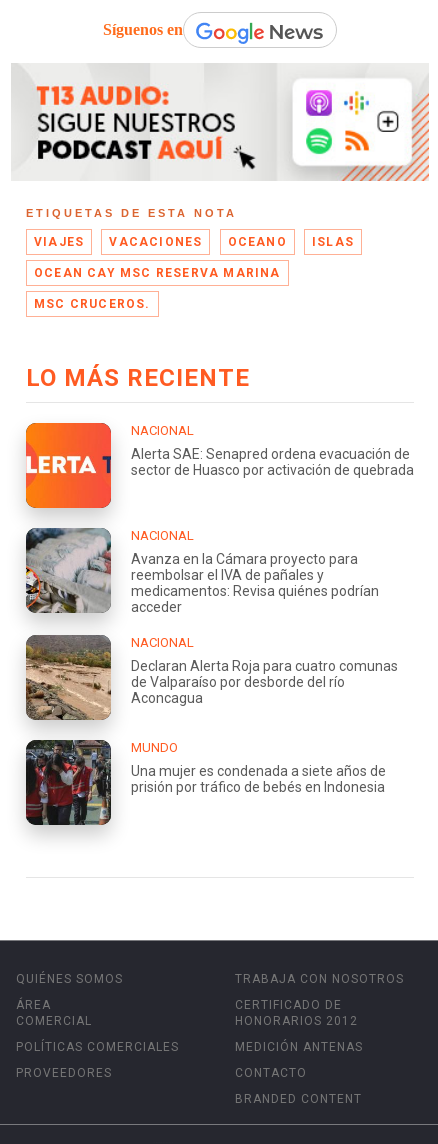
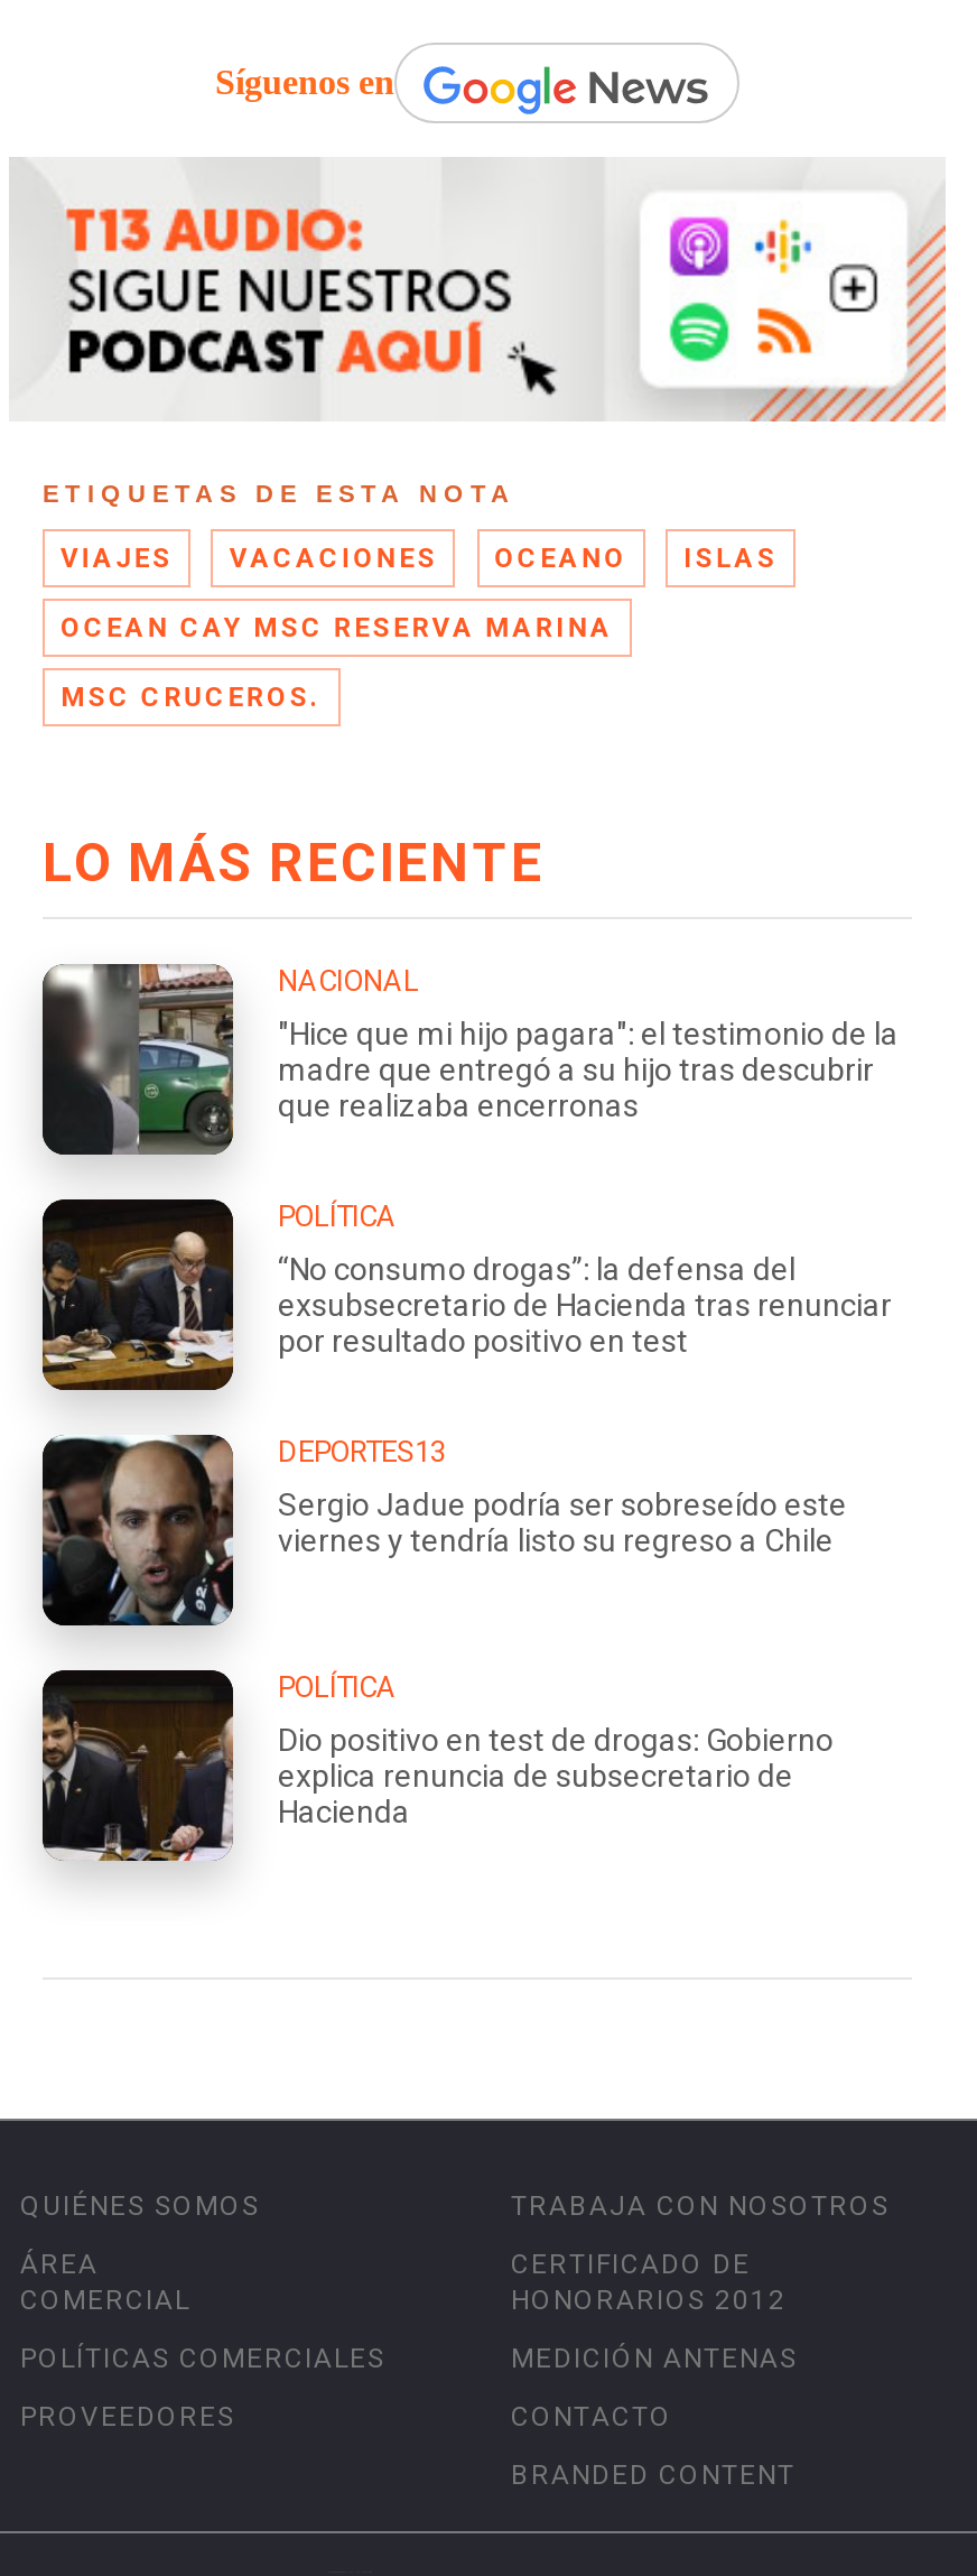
- [image]
- Alerta SAE: Senapred ordena evacuación de
- sector de Huasco por activación de quebrada
+ [image]
+ "Hice que mi hijo pagara": el testimonio de la
+ madre que entregó a su hijo tras descubrir
+ que realizaba encerronas

- [image]
- NACIONAL
+ [image]
+ POLÍTICA

- Avanza en la Cámara proyecto para
- reembolsar el IVA de pañales y
- medicamentos: Revisa quiénes podrían
- acceder
+ “No consumo drogas”: la defensa del
+ exsubsecretario de Hacienda tras renunciar
+ por resultado positivo en test

- [image]
- NACIONAL
+ [image]
+ DEPORTES13

- Declaran Alerta Roja para cuatro comunas
- de Valparaíso por desborde del río
- Aconcagua
+ Sergio Jadue podría ser sobreseído este
+ viernes y tendría listo su regreso a Chile

- [image]
- MUNDO
+ [image]
+ POLÍTICA

- Una mujer es condenada a siete años de
- prisión por tráfico de bebés en Indonesia
+ Dio positivo en test de drogas: Gobierno
+ explica renuncia de subsecretario de
+ Hacienda
